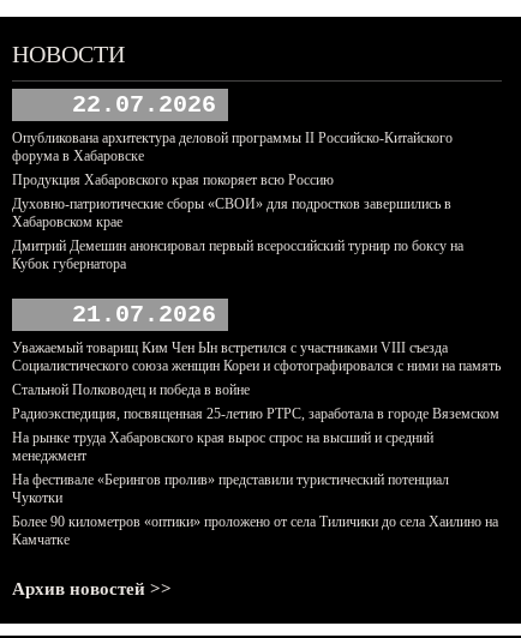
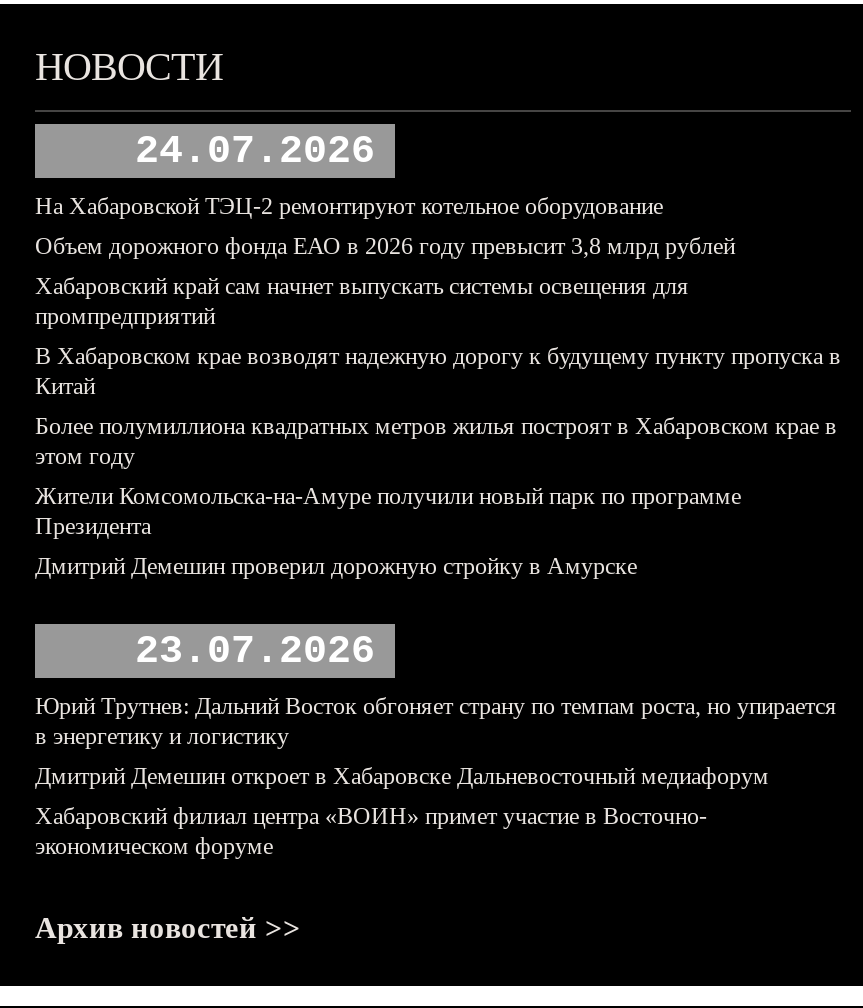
- 22.07.2026
- Опубликована архитектура деловой программы II Российско-Китайского
- форума в Хабаровске
- Продукция Хабаровского края покоряет всю Россию
- Духовно-патриотические сборы «СВОИ» для подростков завершились в
- Хабаровском крае
- Дмитрий Демешин анонсировал первый всероссийский турнир по боксу на
- Кубок губернатора
+ 24.07.2026
+ На Хабаровской ТЭЦ-2 ремонтируют котельное оборудование
+ Объем дорожного фонда ЕАО в 2026 году превысит 3,8 млрд рублей
+ Хабаровский край сам начнет выпускать системы освещения для
+ промпредприятий
+ В Хабаровском крае возводят надежную дорогу к будущему пункту пропуска в
+ Китай
+ Более полумиллиона квадратных метров жилья построят в Хабаровском крае в
+ этом году
+ Жители Комсомольска-на-Амуре получили новый парк по программе
+ Президента
+ Дмитрий Демешин проверил дорожную стройку в Амурске

- 21.07.2026
- Уважаемый товарищ Ким Чен Ын встретился с участниками VIII съезда
- Социалистического союза женщин Кореи и сфотографировался с ними на память
- Стальной Полководец и победа в войне
- Радиоэкспедиция, посвященная 25-летию РТРС, заработала в городе Вяземском
- На рынке труда Хабаровского края вырос спрос на высший и средний
- менеджмент
- На фестивале «Берингов пролив» представили туристический потенциал
- Чукотки
- Более 90 километров «оптики» проложено от села Тиличики до села Хаилино на
- Камчатке
+ 23.07.2026
+ Юрий Трутнев: Дальний Восток обгоняет страну по темпам роста, но упирается
+ в энергетику и логистику
+ Дмитрий Демешин откроет в Хабаровске Дальневосточный медиафорум
+ Хабаровский филиал центра «ВОИН» примет участие в Восточно-
+ экономическом форуме
